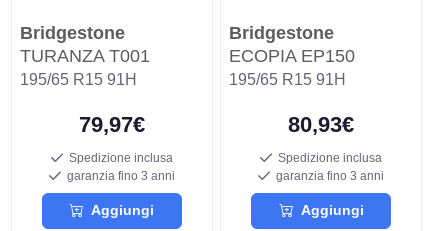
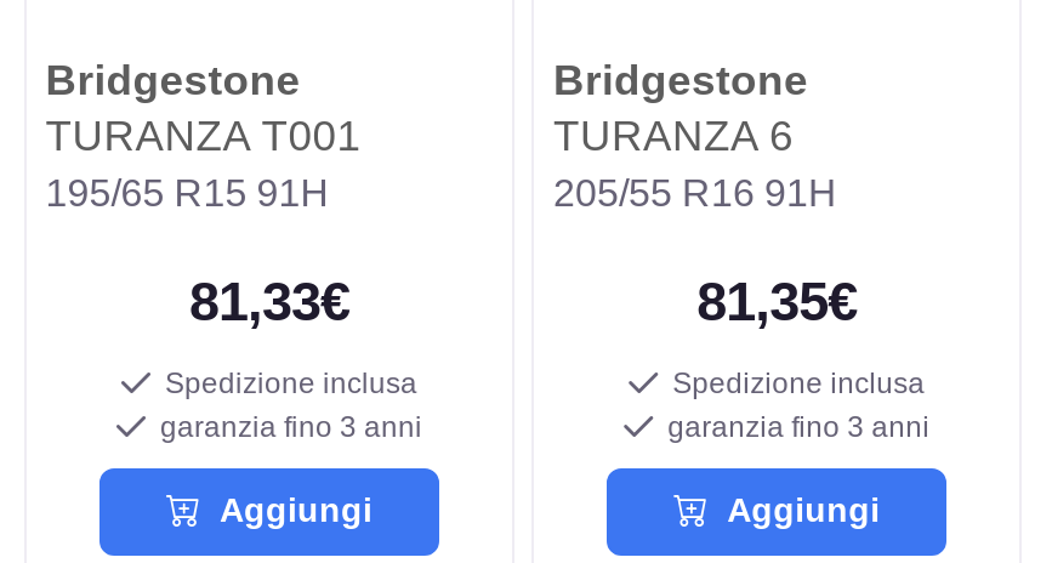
- ECOPIA EP150
- 195/65 R15 91H
+ TURANZA 6
+ 205/55 R16 91H

- 79,97€
+ 81,33€

- 80,93€
+ 81,35€
